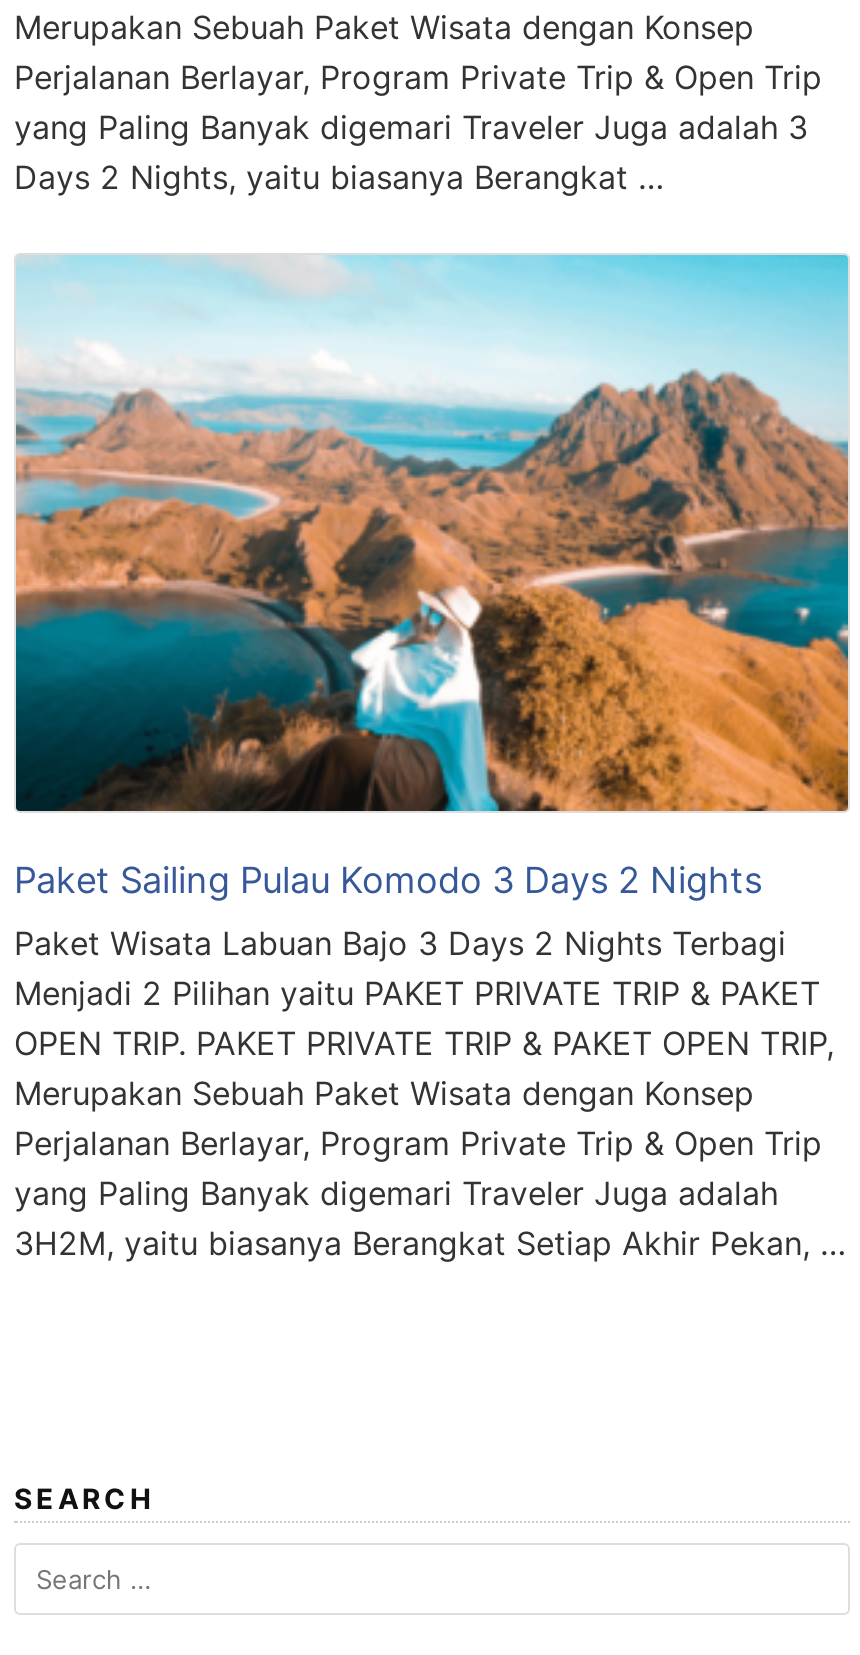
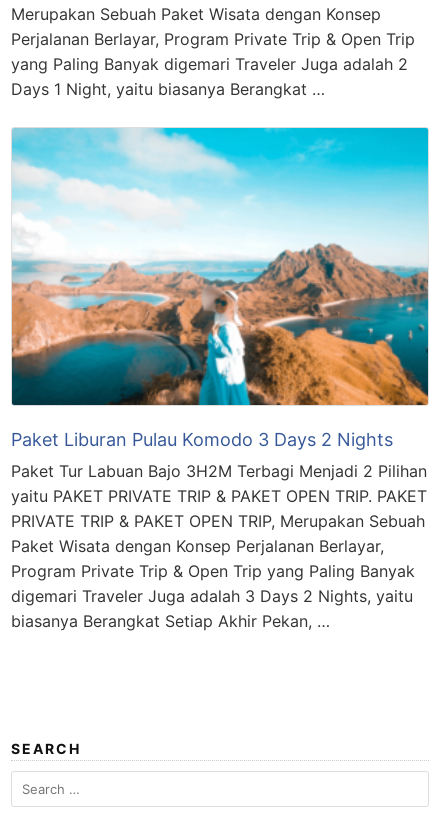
- yang Paling Banyak digemari Traveler Juga adalah 3
- Days 2 Nights, yaitu biasanya Berangkat …
+ yang Paling Banyak digemari Traveler Juga adalah 2
+ Days 1 Night, yaitu biasanya Berangkat …

- [image]
- Paket Sailing Pulau Komodo 3 Days 2 Nights
+ [image]
+ Paket Liburan Pulau Komodo 3 Days 2 Nights

- Paket Wisata Labuan Bajo 3 Days 2 Nights Terbagi
- Menjadi 2 Pilihan yaitu PAKET PRIVATE TRIP & PAKET
- OPEN TRIP. PAKET PRIVATE TRIP & PAKET OPEN TRIP,
- Merupakan Sebuah Paket Wisata dengan Konsep
- Perjalanan Berlayar, Program Private Trip & Open Trip
- yang Paling Banyak digemari Traveler Juga adalah
- 3H2M, yaitu biasanya Berangkat Setiap Akhir Pekan, …
+ Paket Tur Labuan Bajo 3H2M Terbagi Menjadi 2 Pilihan
+ yaitu PAKET PRIVATE TRIP & PAKET OPEN TRIP. PAKET
+ PRIVATE TRIP & PAKET OPEN TRIP, Merupakan Sebuah
+ Paket Wisata dengan Konsep Perjalanan Berlayar,
+ Program Private Trip & Open Trip yang Paling Banyak
+ digemari Traveler Juga adalah 3 Days 2 Nights, yaitu
+ biasanya Berangkat Setiap Akhir Pekan, …
